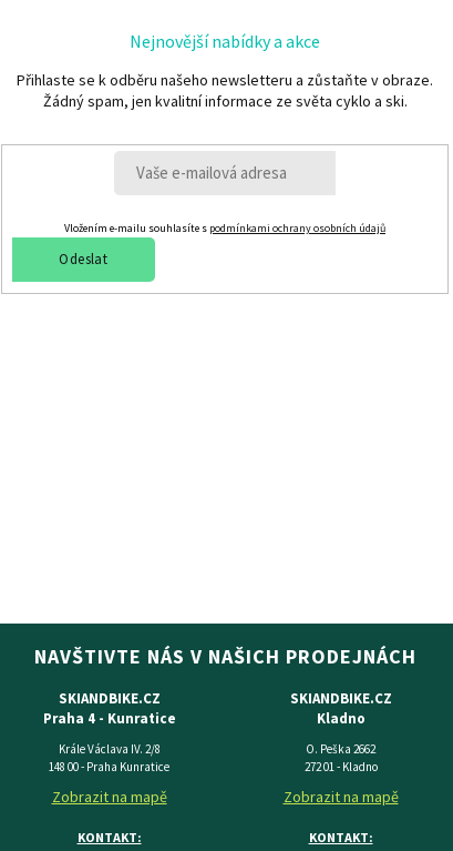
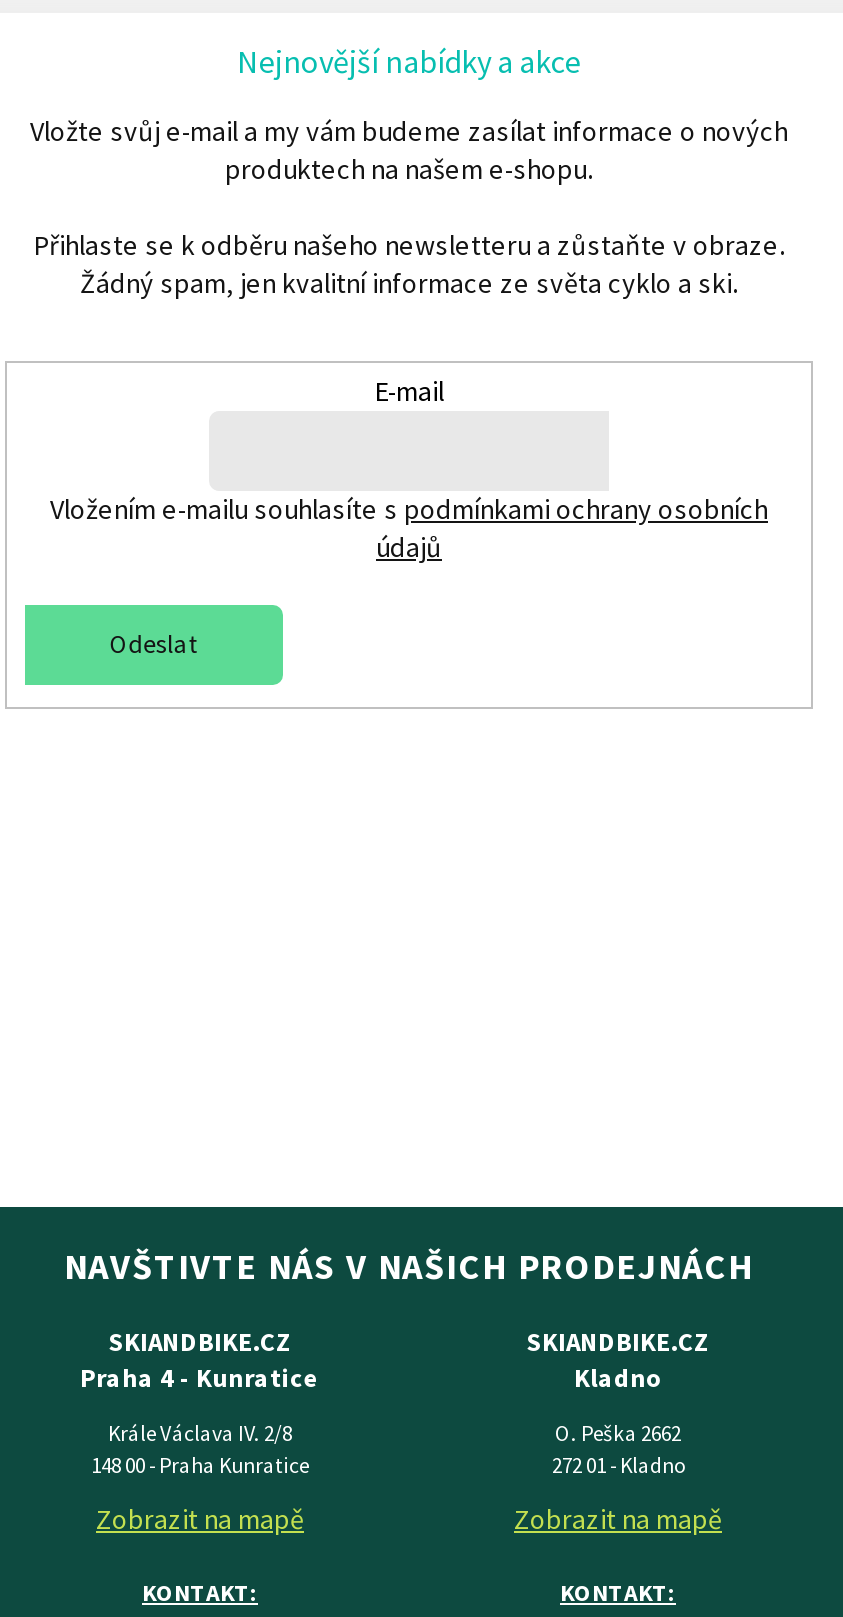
+ Vložte svůj e-mail a my vám budeme zasílat informace o nových
+ produktech na našem e-shopu.

- Vložením e-mailu souhlasíte s podmínkami ochrany osobních údajů
+ E-mail
+ Vložením e-mailu souhlasíte s podmínkami ochrany osobních
+ údajů

moved down: Odeslat
